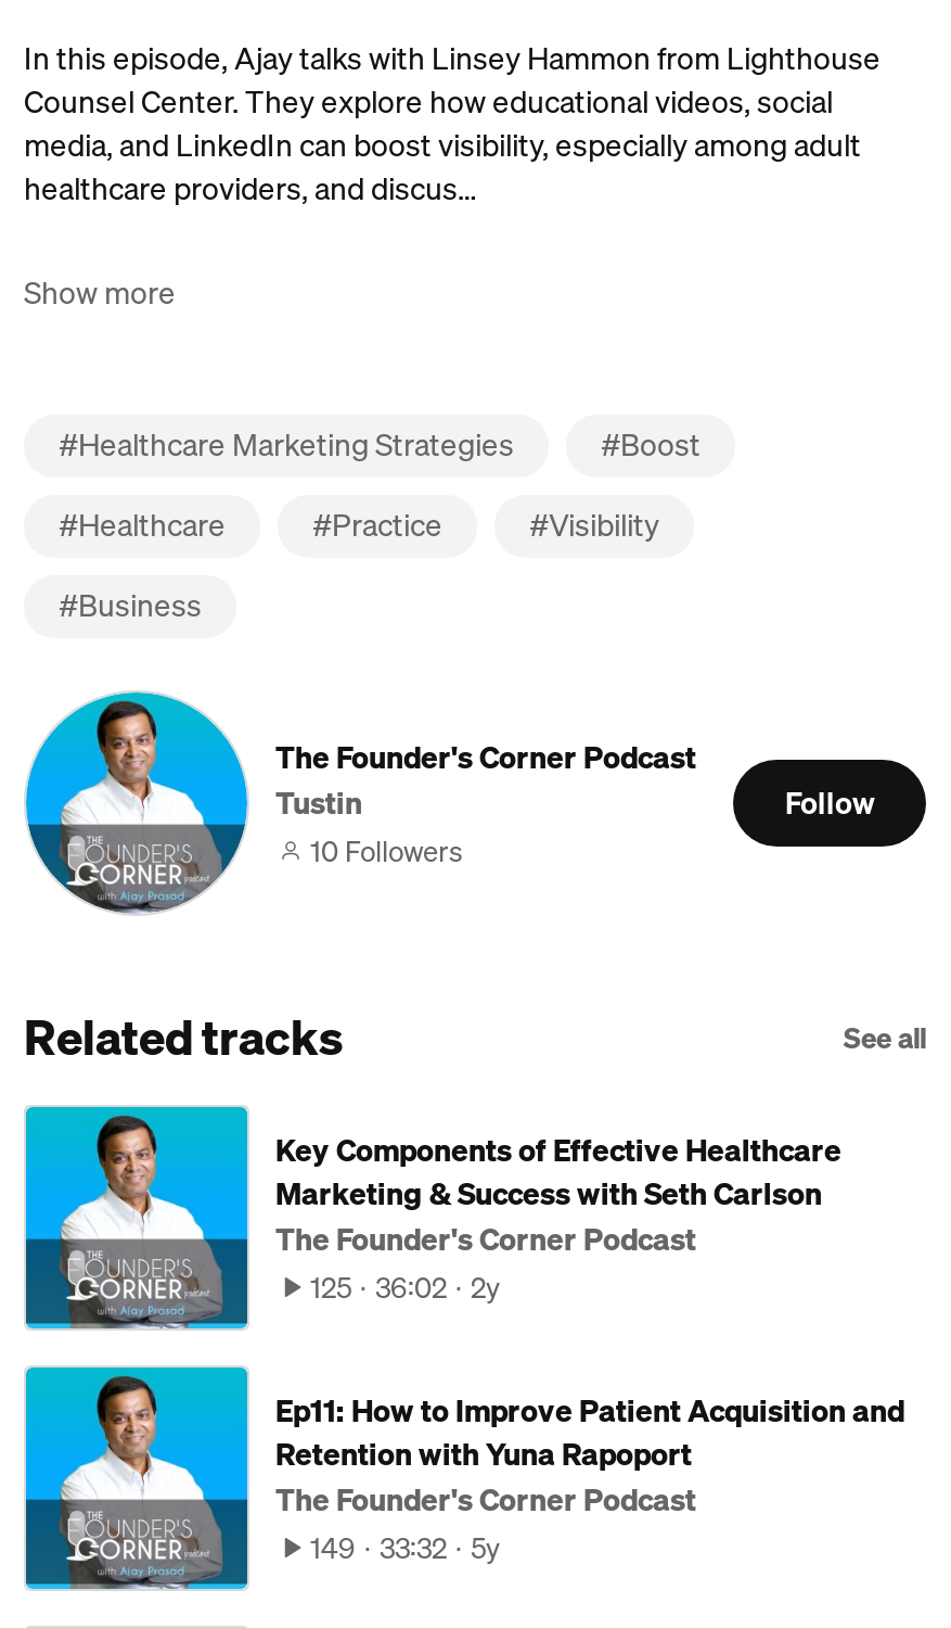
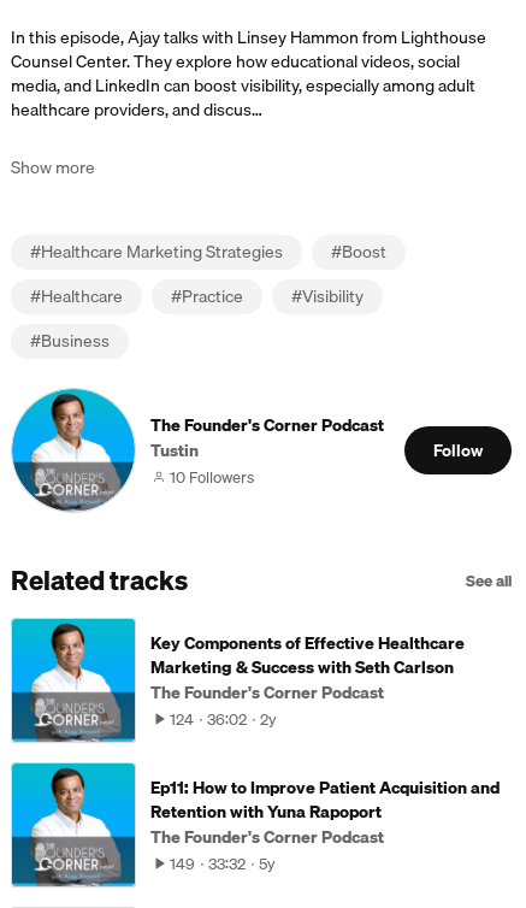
- 125 36:02 2y
+ 124 36:02 2y
